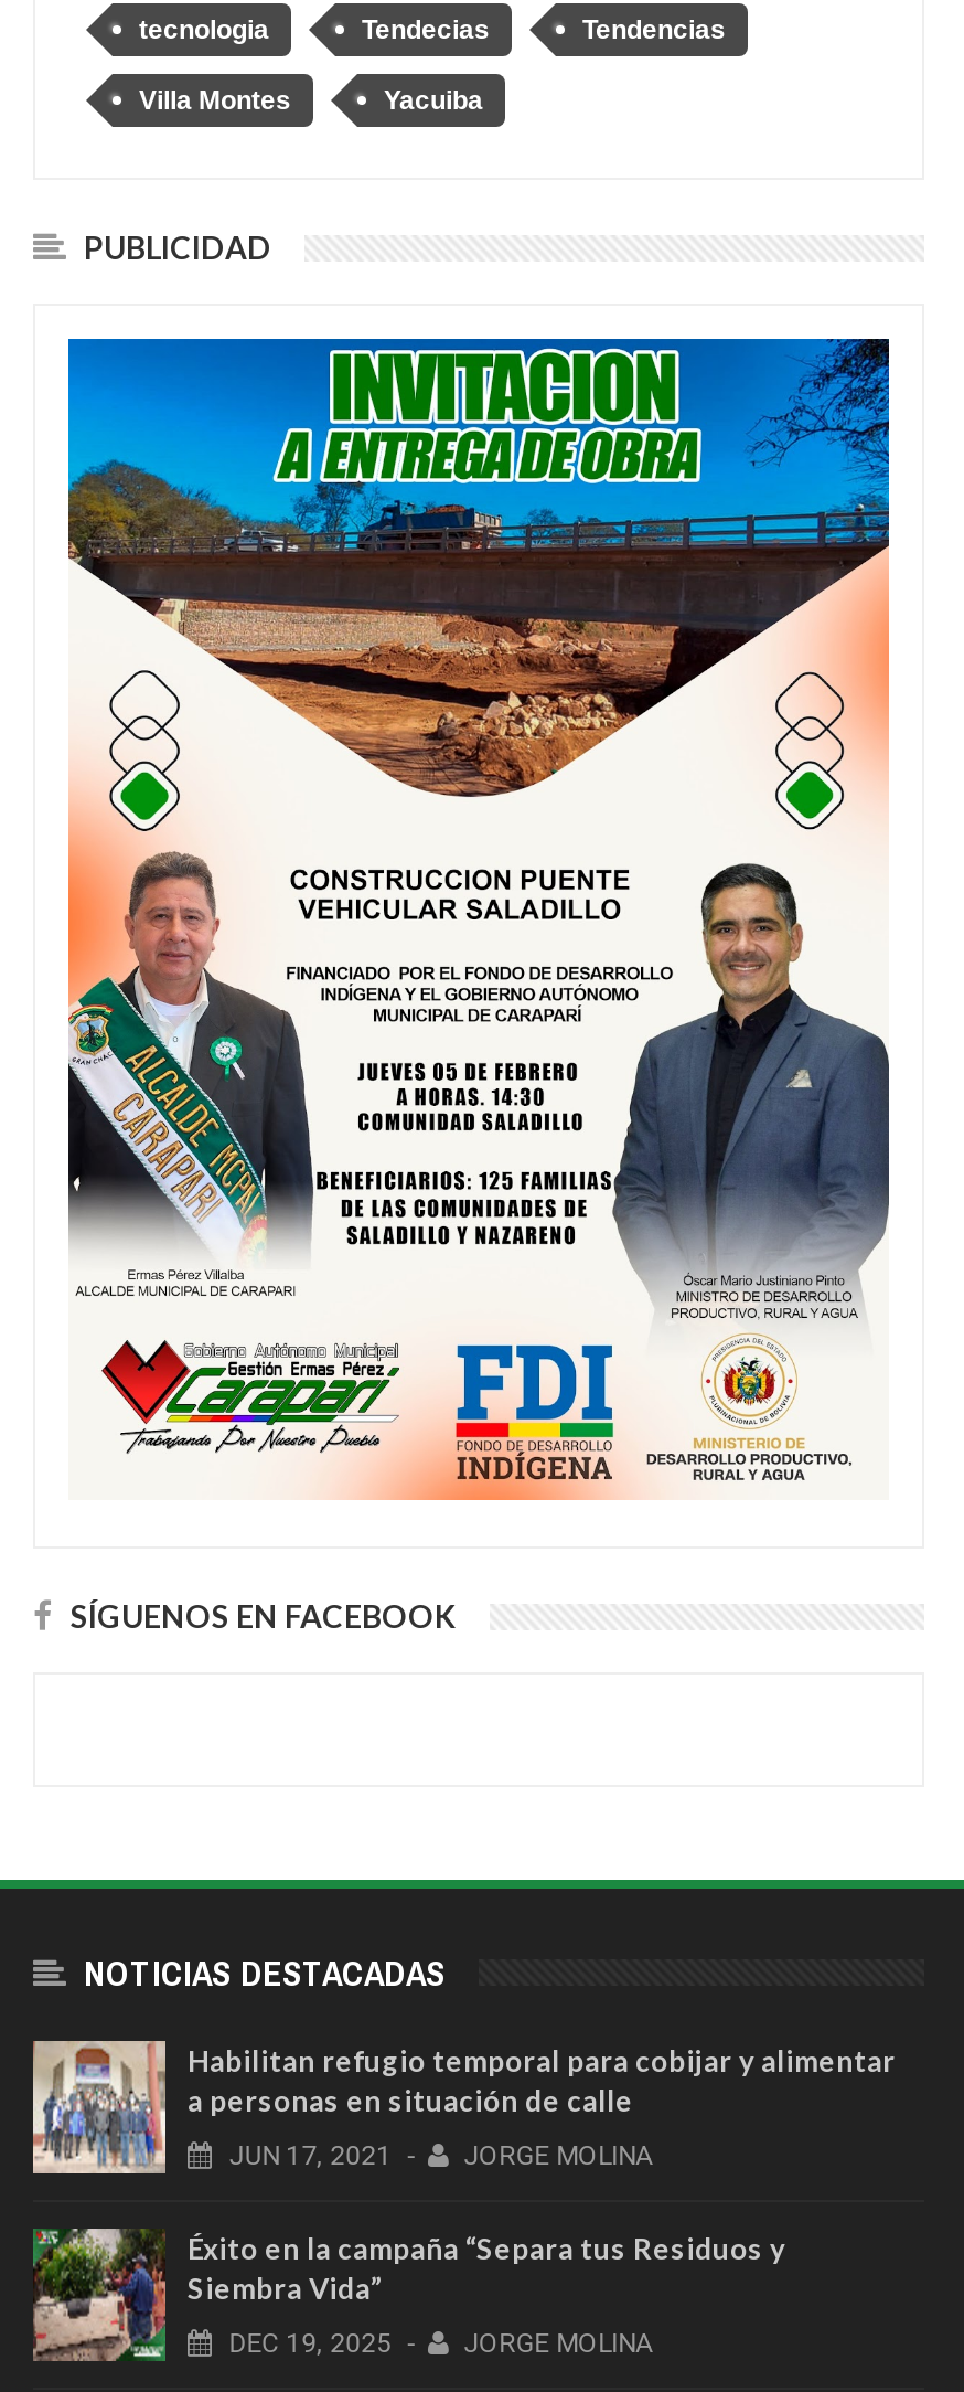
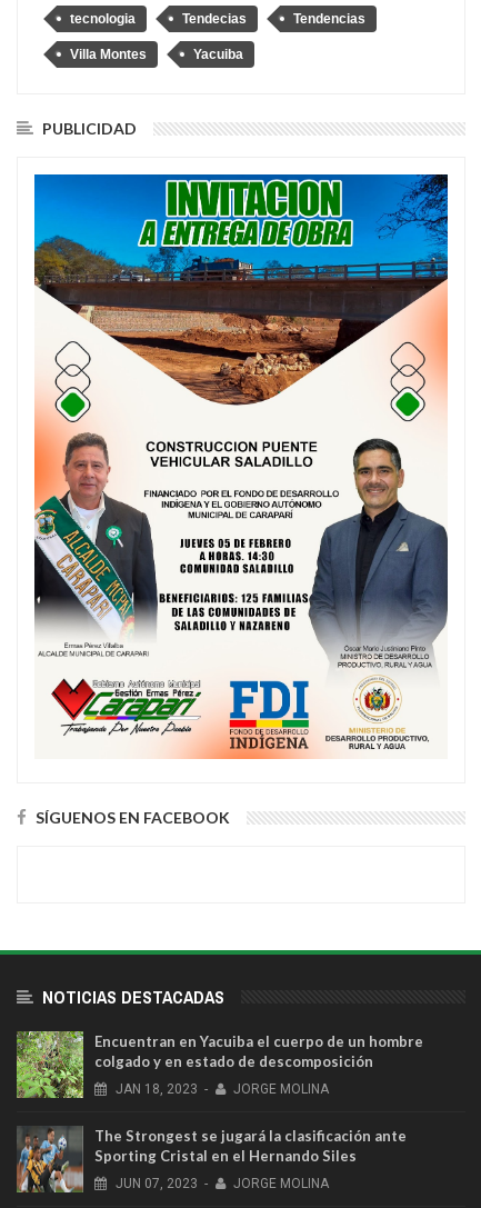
- [image]
- Habilitan refugio temporal para cobijar y alimentar
- a personas en situación de calle
+ [image]
+ Encuentran en Yacuiba el cuerpo de un hombre
+ colgado y en estado de descomposición

- JUN 17, 2021 - JORGE MOLINA
+ JAN 18, 2023 - JORGE MOLINA

- [image]
- Éxito en la campaña “Separa tus Residuos y
- Siembra Vida”
+ [image]
+ The Strongest se jugará la clasificación ante
+ Sporting Cristal en el Hernando Siles

- DEC 19, 2025 - JORGE MOLINA
+ JUN 07, 2023 - JORGE MOLINA
